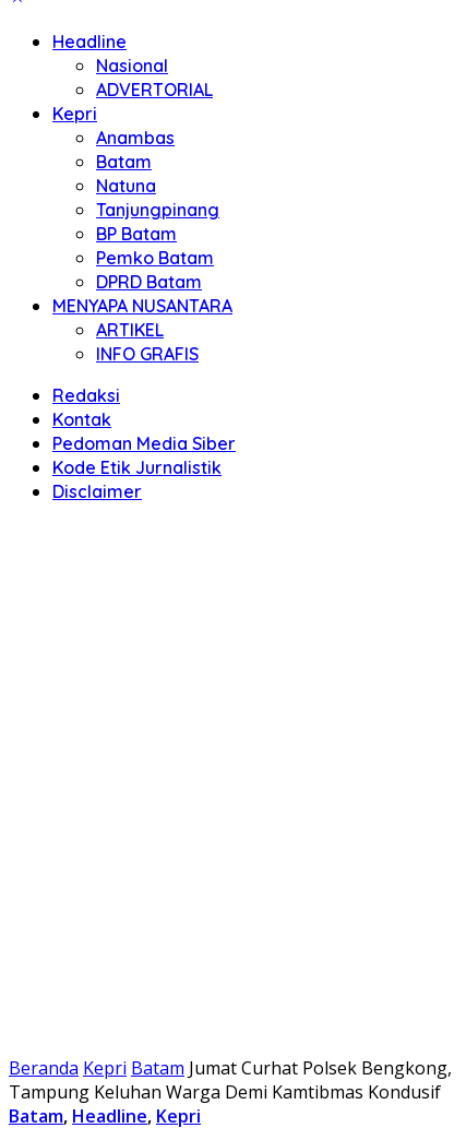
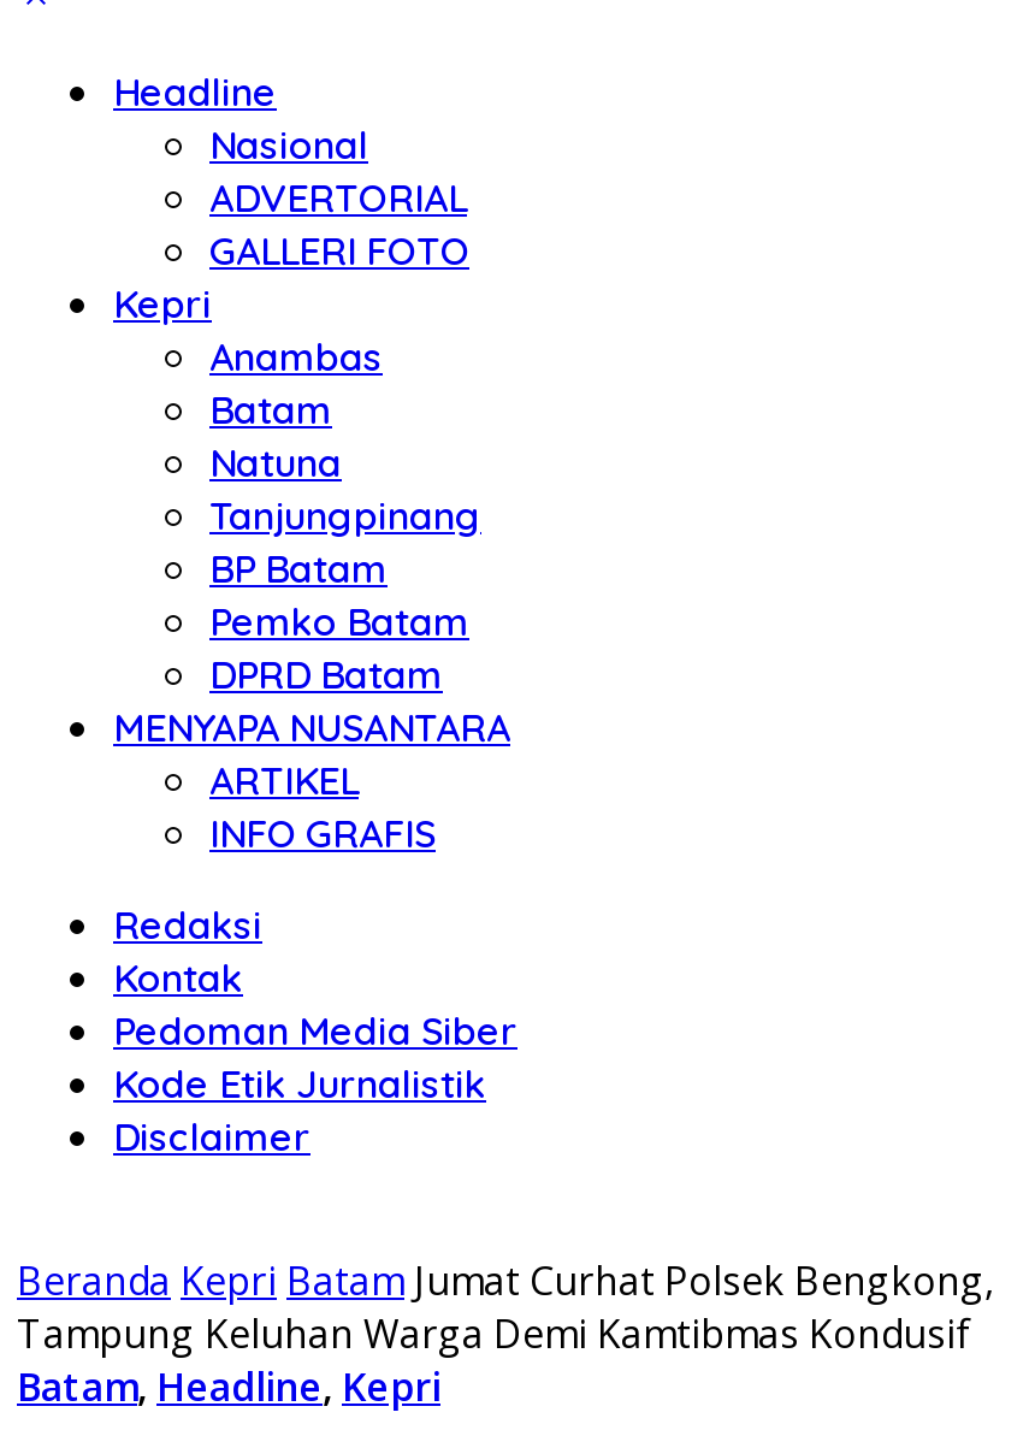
moved down: Kepri | Anambas | Batam | ... | Kode Etik Jurnalistik | Disclaimer

+ GALLERI FOTO
